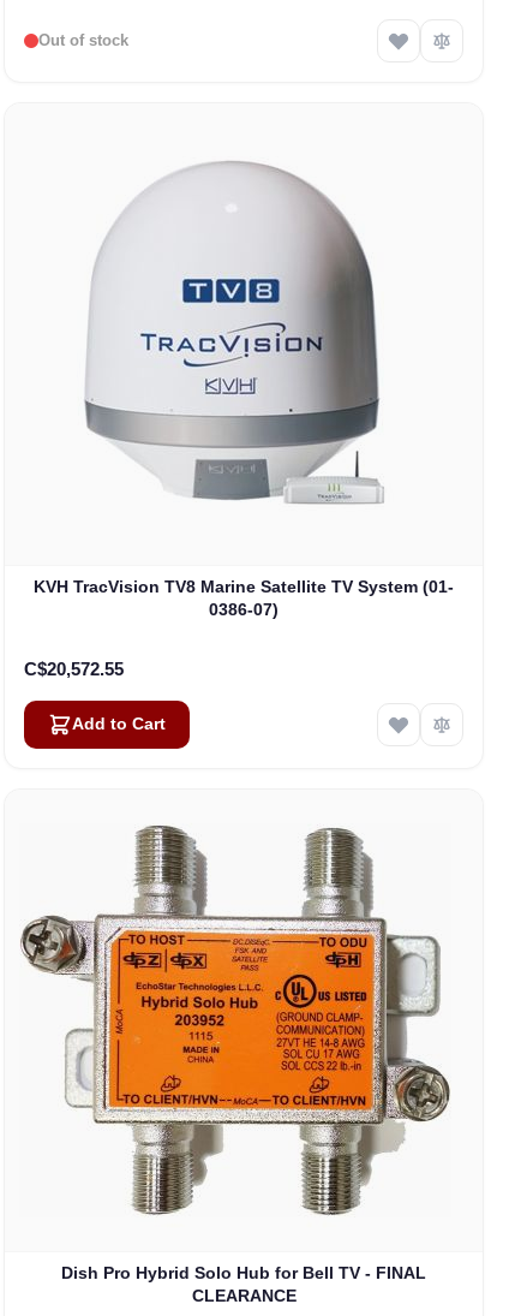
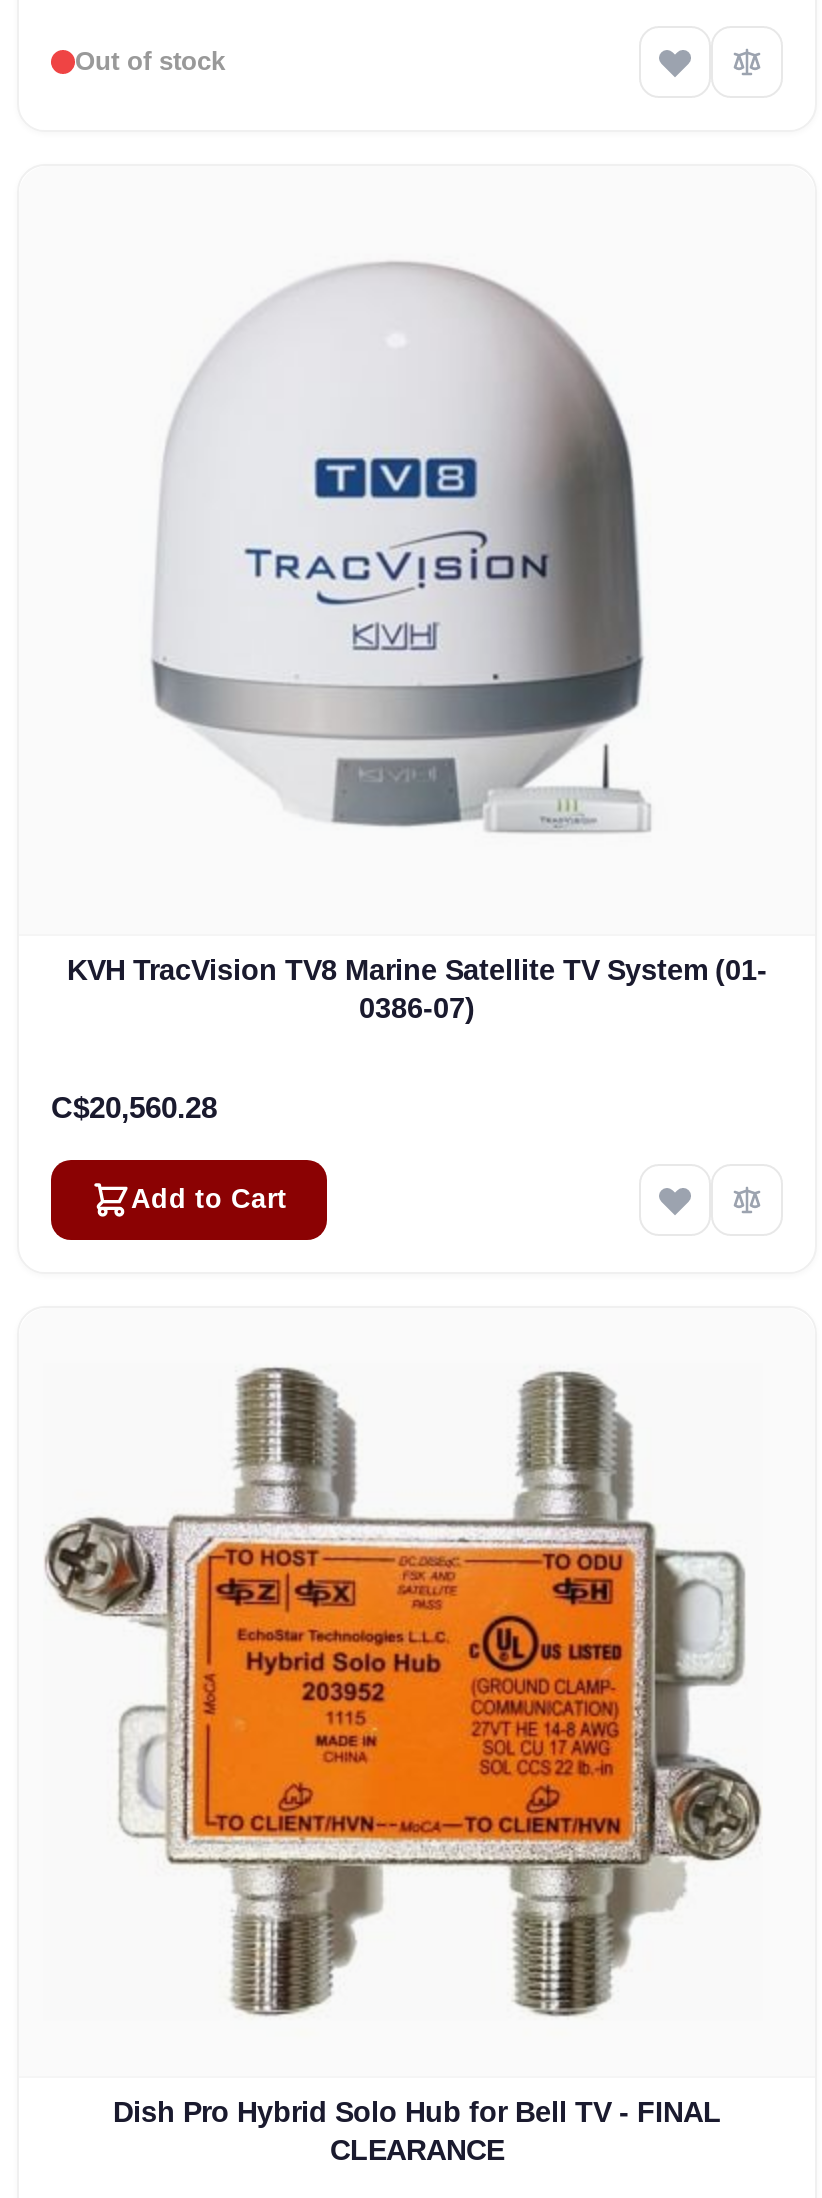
- C$20,572.55
+ C$20,560.28
